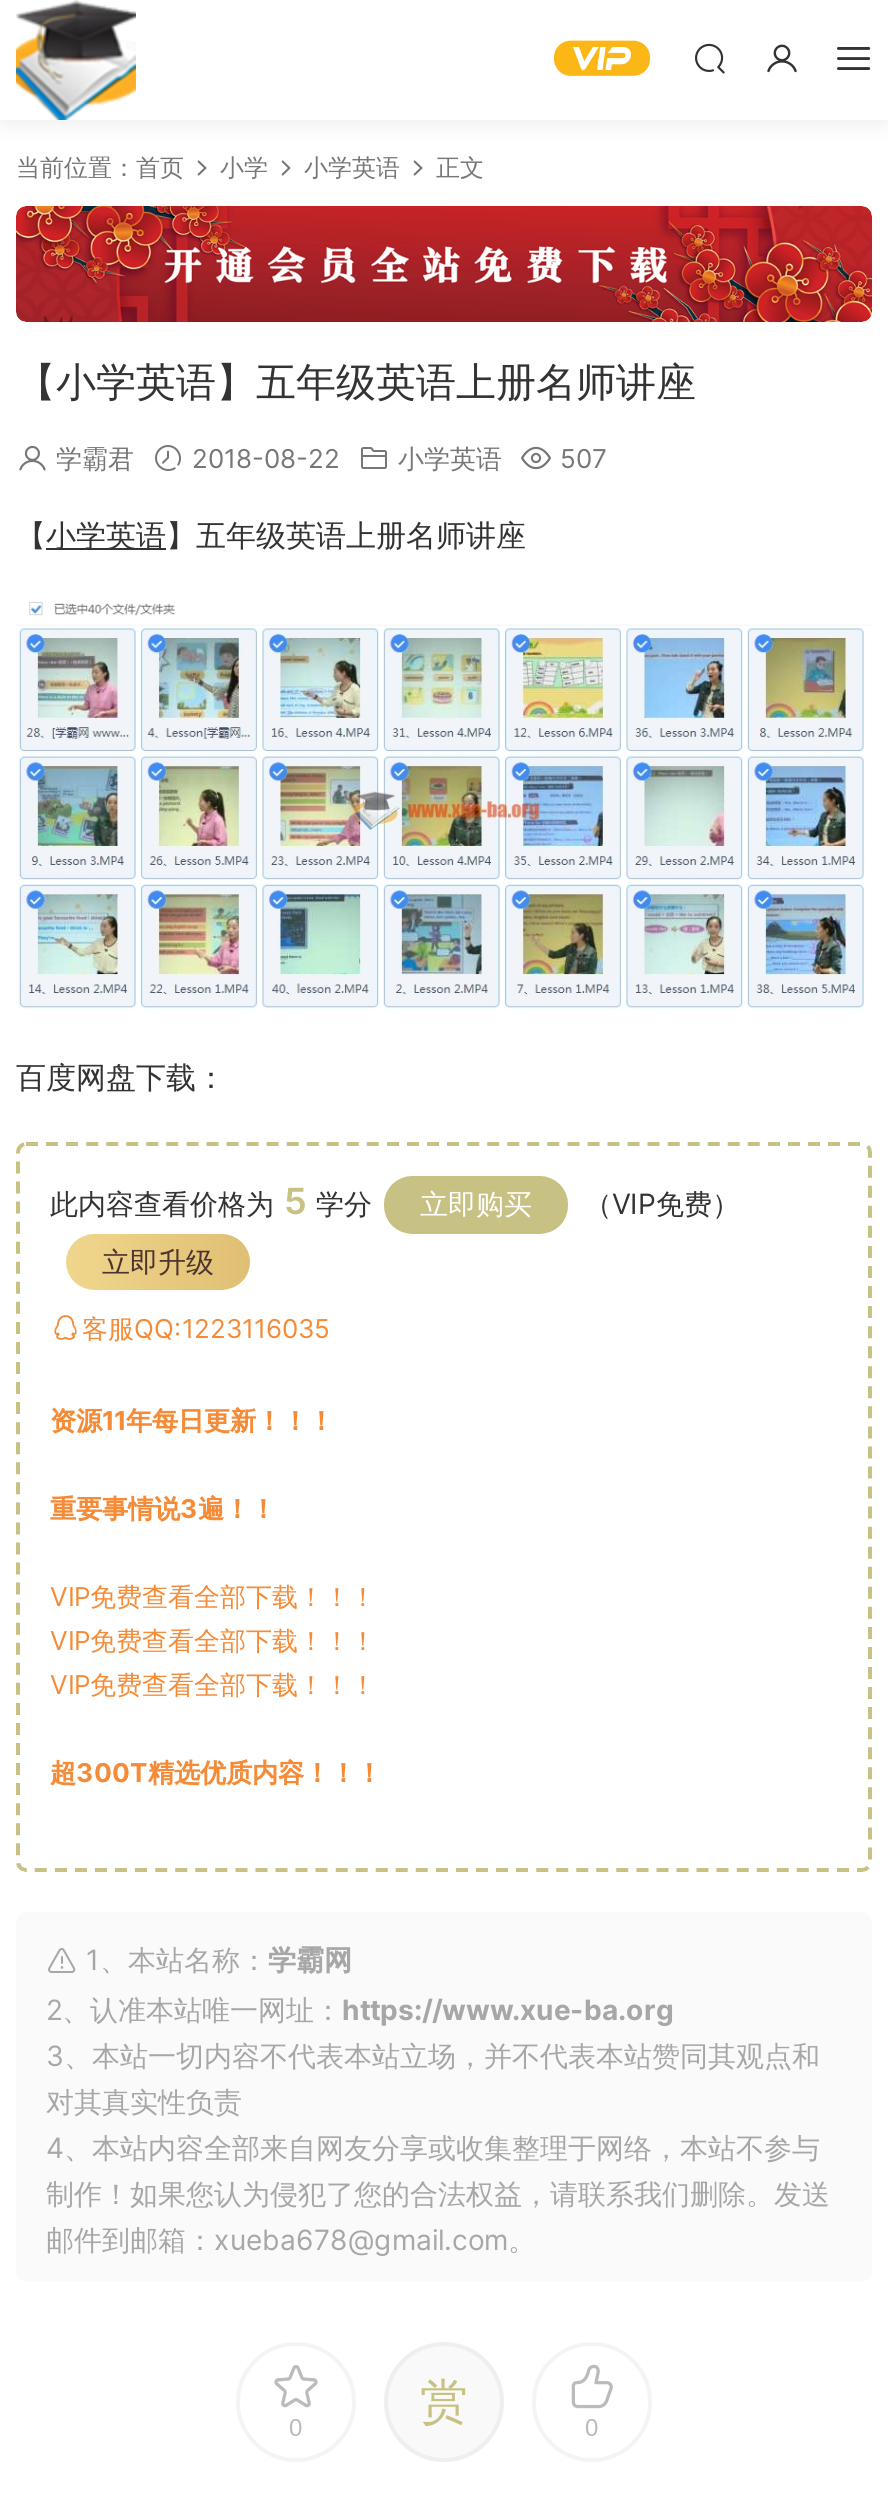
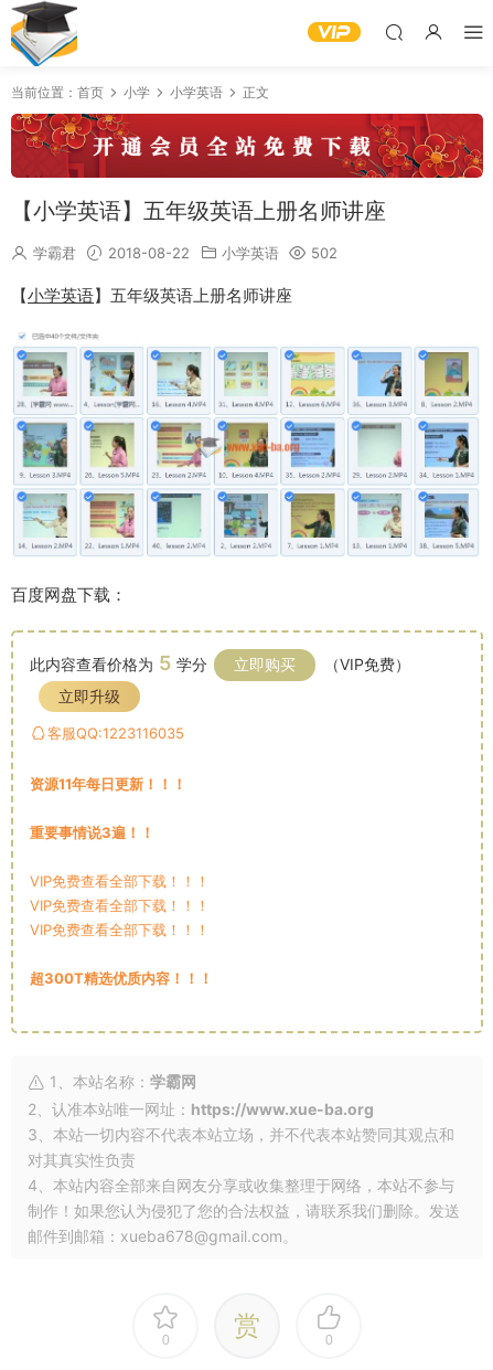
- 学霸君 2018-08-22 小学英语 507
+ 学霸君 2018-08-22 小学英语 502
